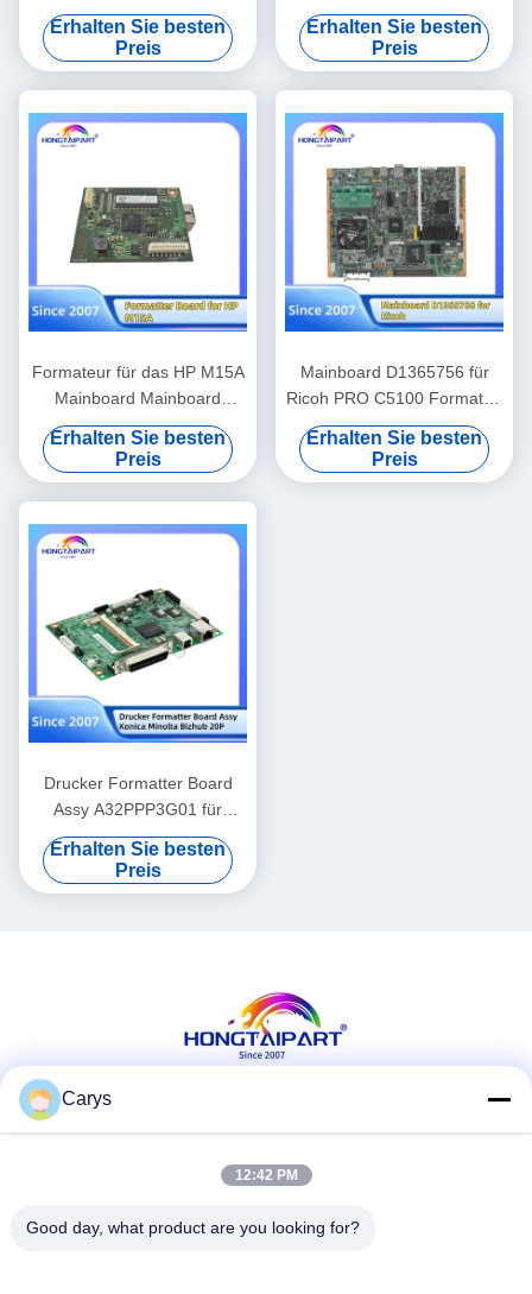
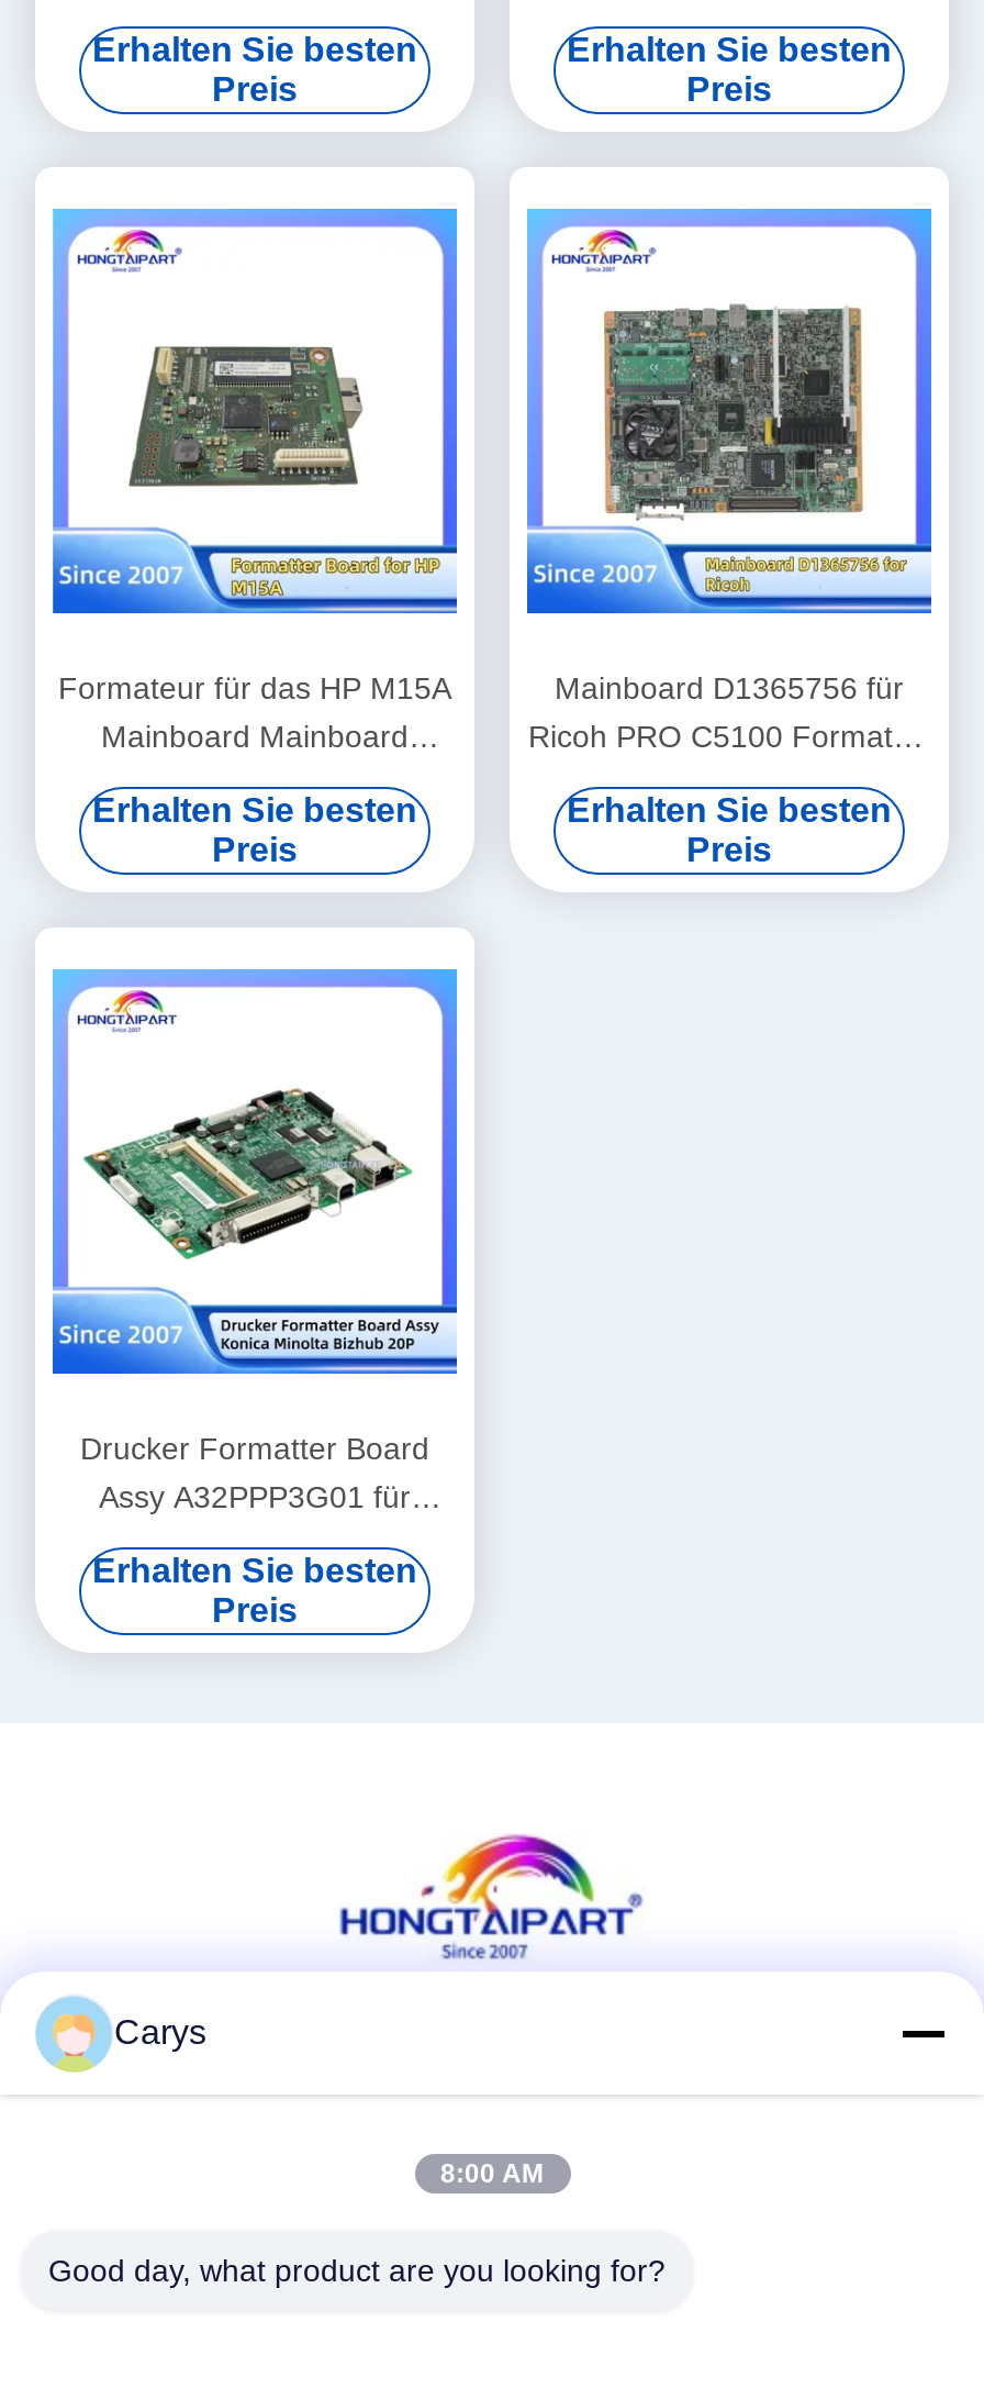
- 12:42 PM
+ 8:00 AM
